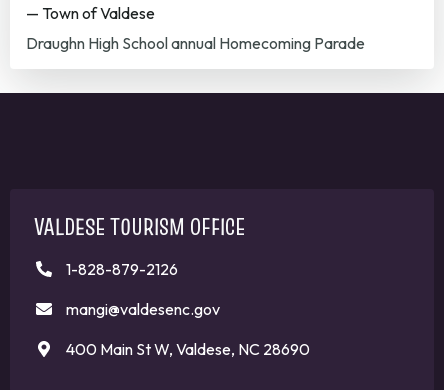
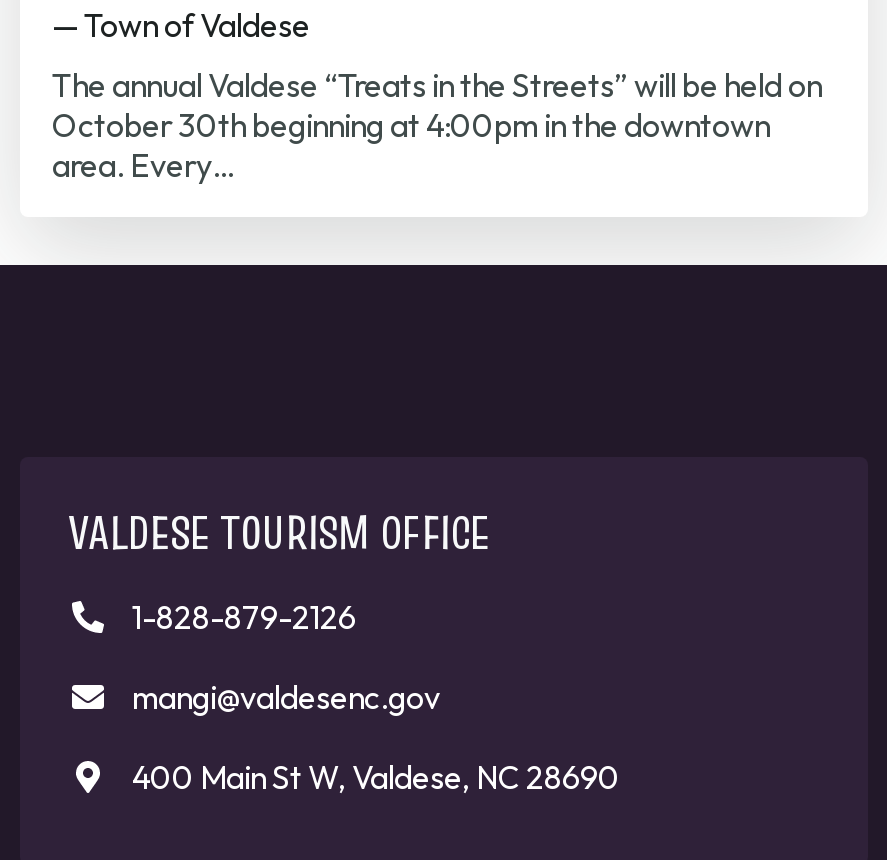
- Draughn High School annual Homecoming Parade
+ The annual Valdese “Treats in the Streets” will be held on
+ October 30th beginning at 4:00pm in the downtown
+ area. Every…
